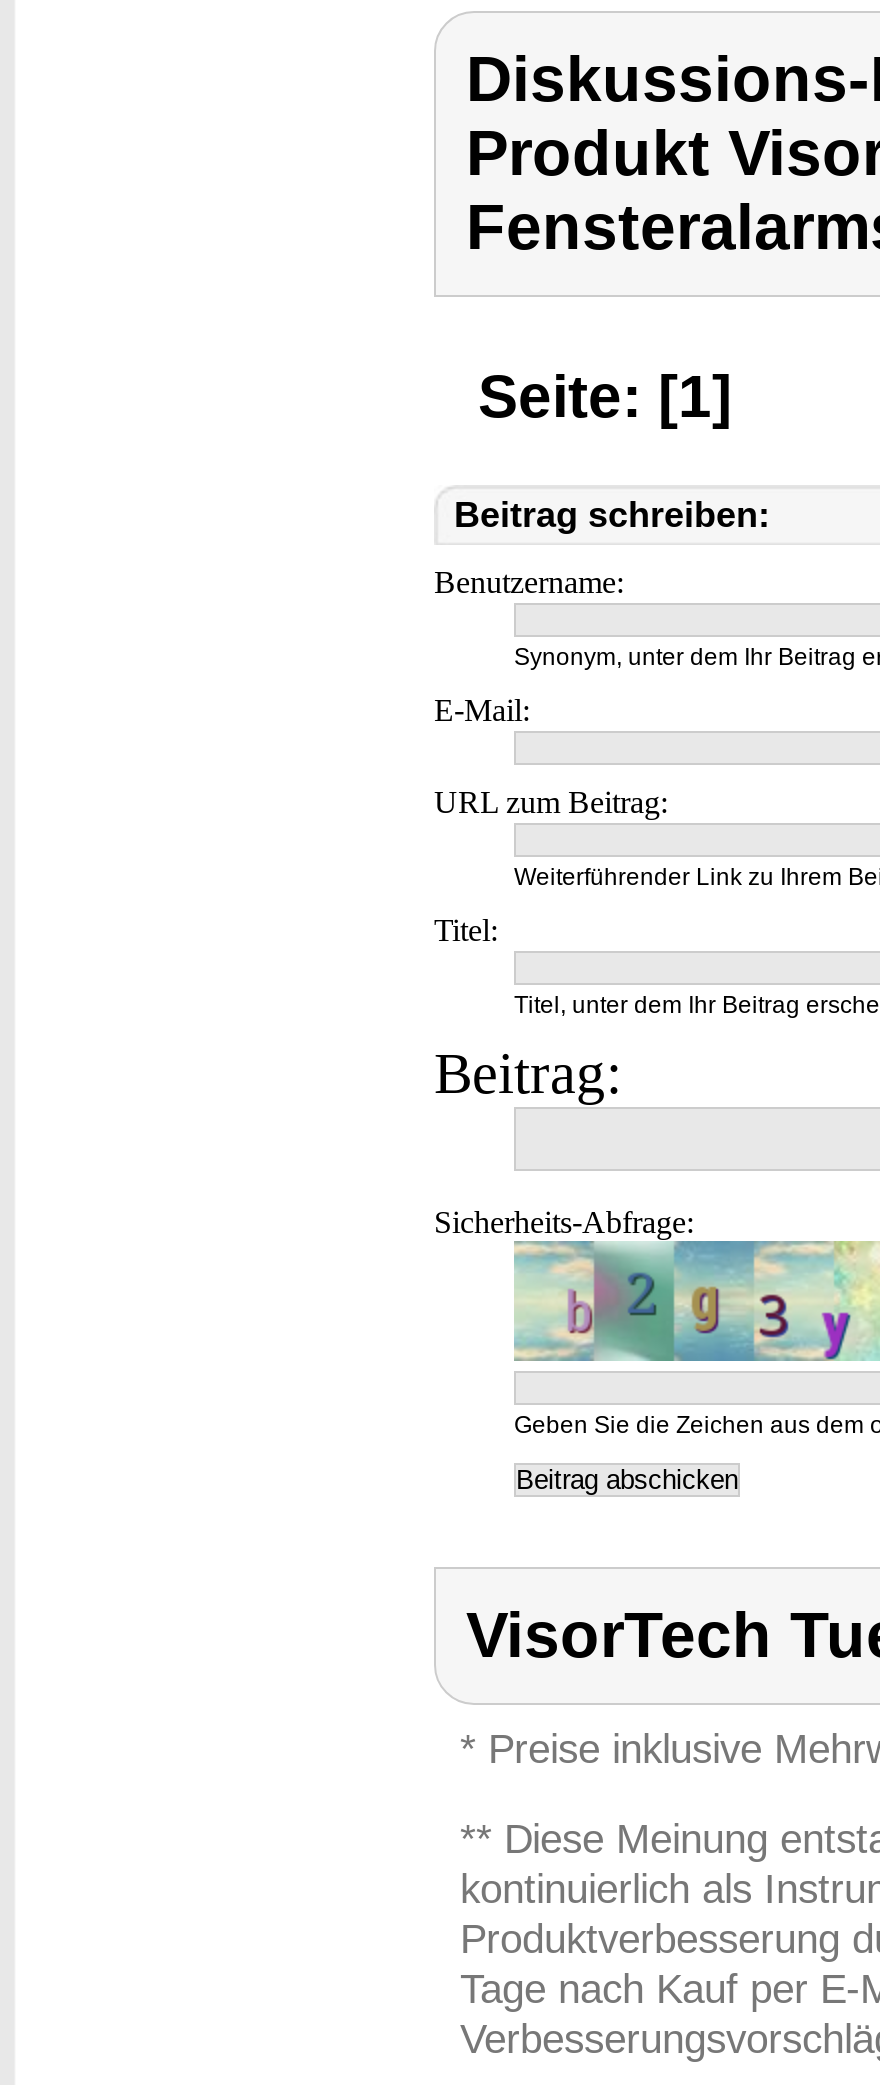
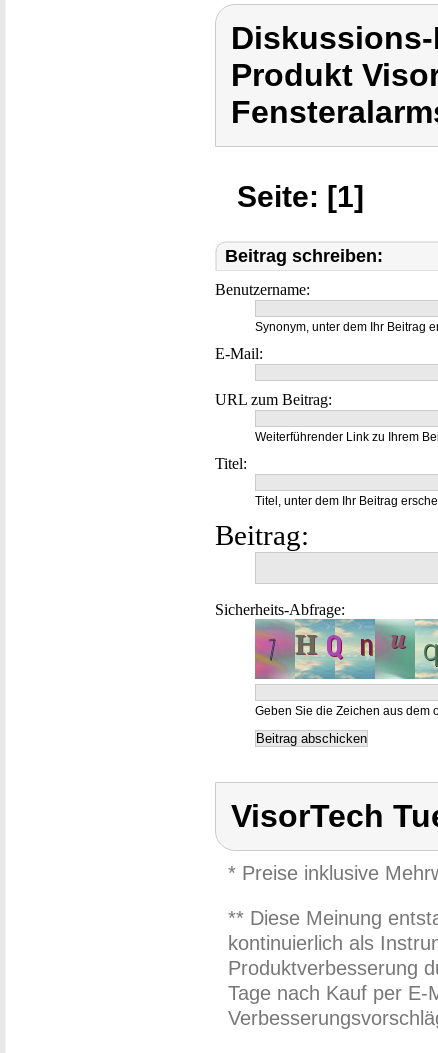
- [image]
+ [image]
